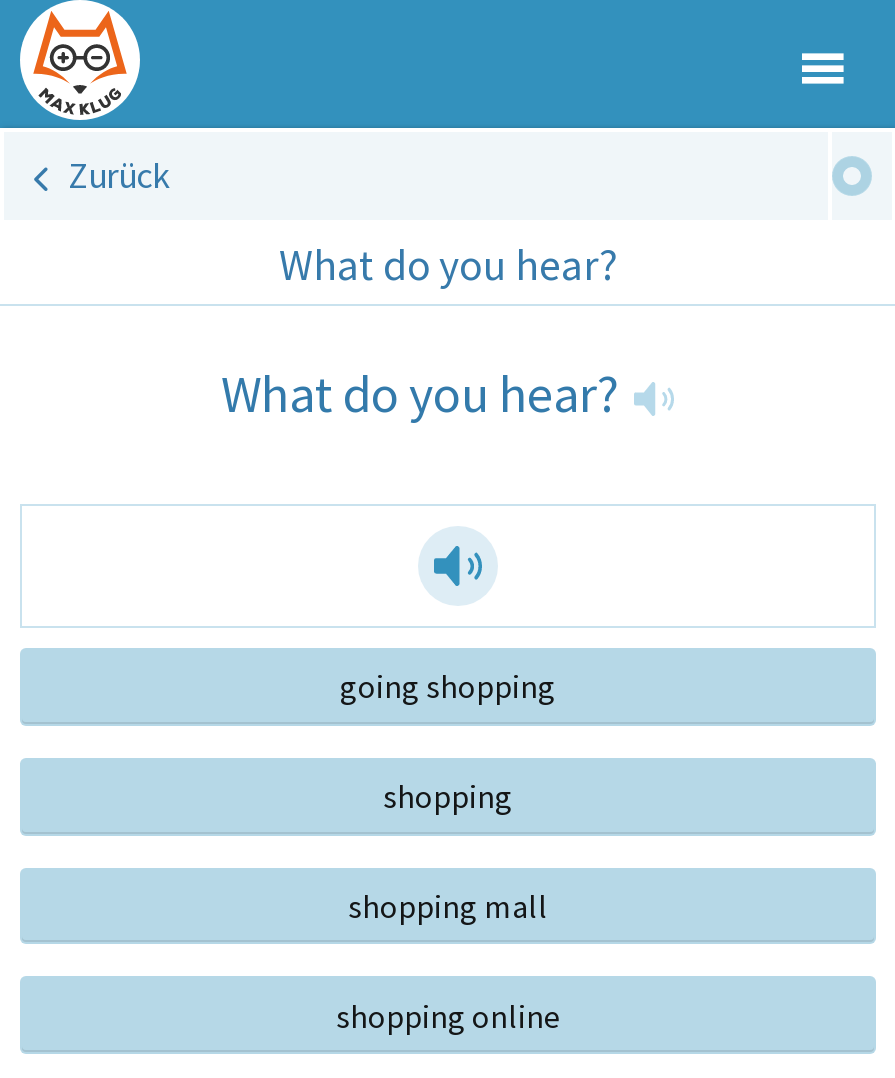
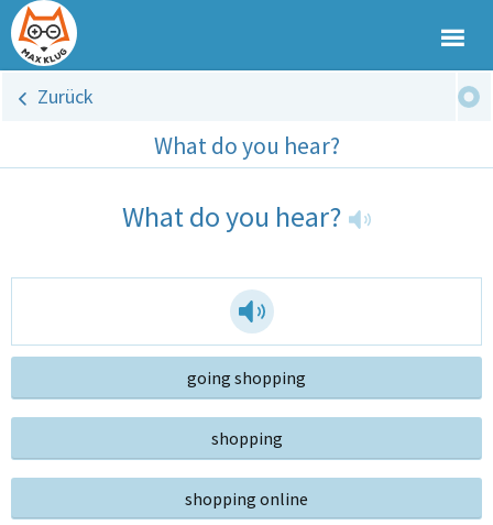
- shopping mall
